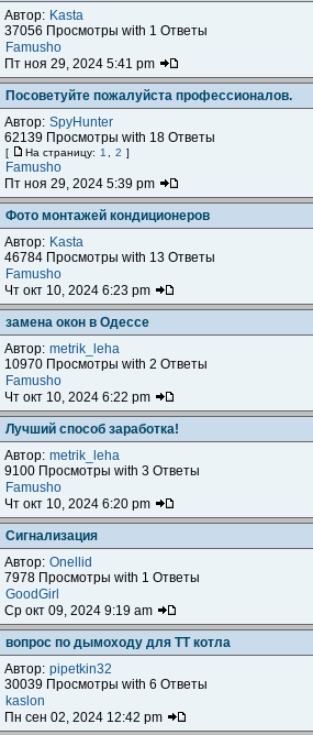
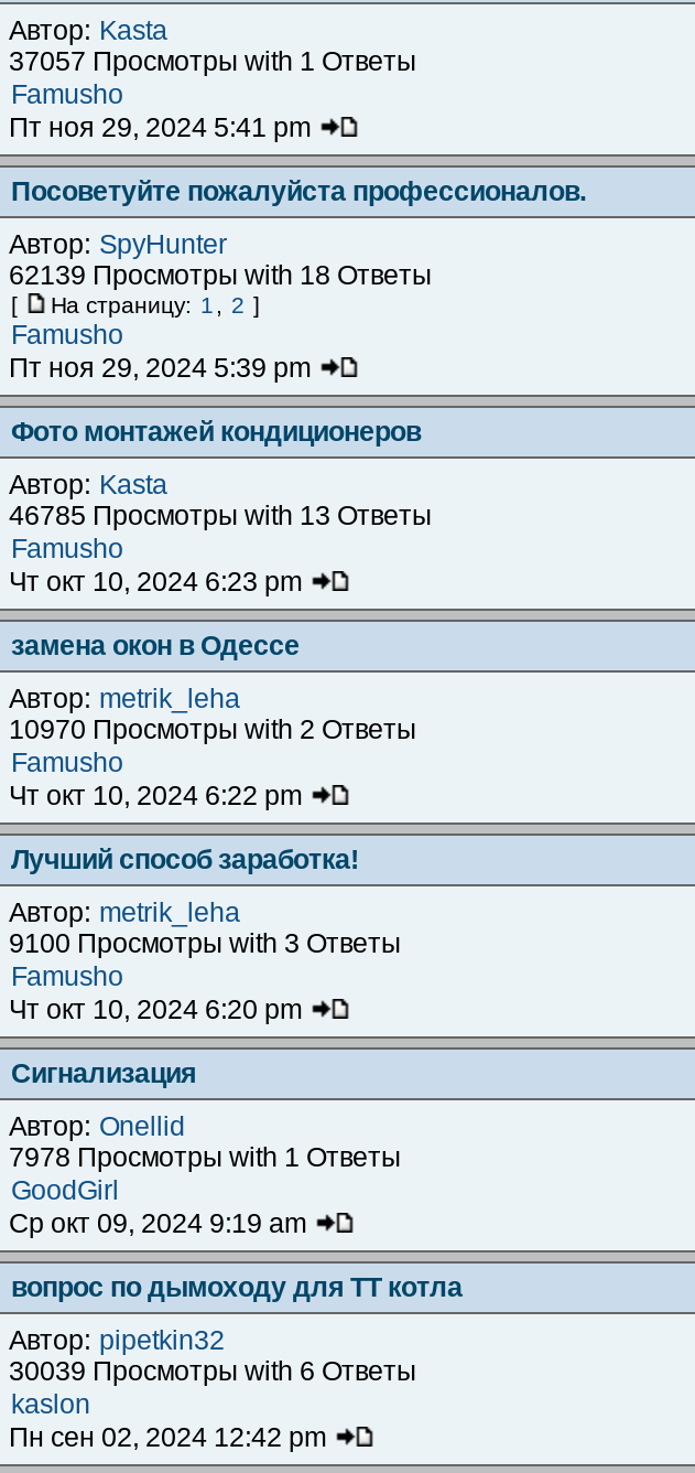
- 37056 Просмотры with 1 Ответы
+ 37057 Просмотры with 1 Ответы

- 46784 Просмотры with 13 Ответы
+ 46785 Просмотры with 13 Ответы
